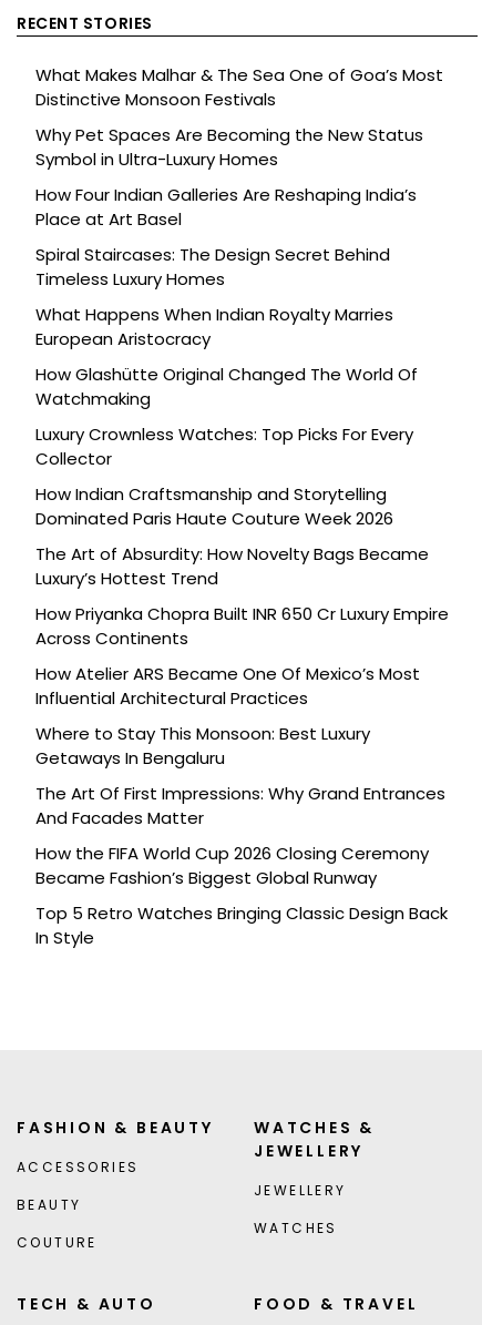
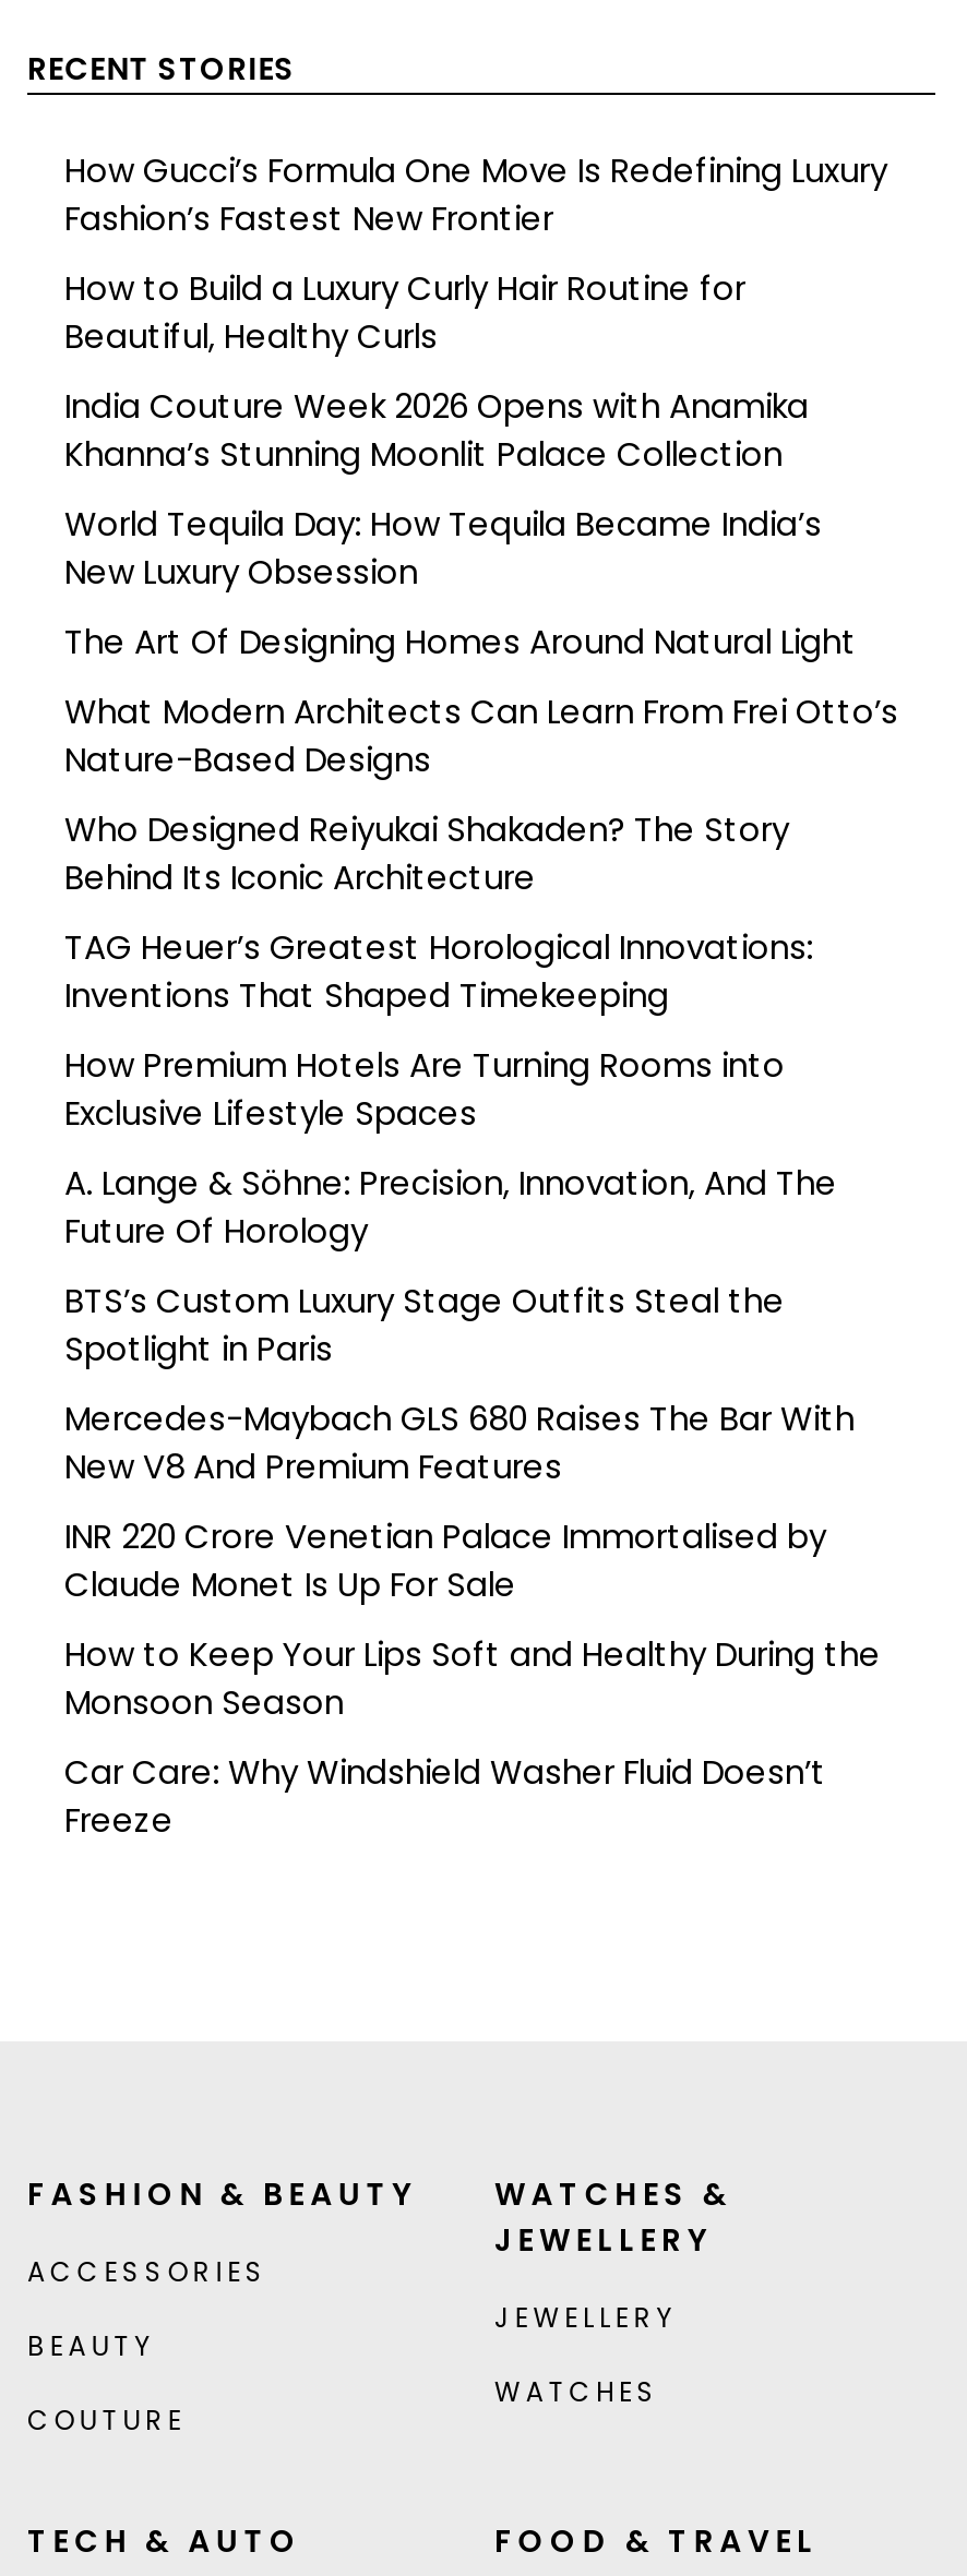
- What Makes Malhar & The Sea One of Goa’s Most
- Distinctive Monsoon Festivals
+ How Gucci’s Formula One Move Is Redefining Luxury
+ Fashion’s Fastest New Frontier

- Why Pet Spaces Are Becoming the New Status
- Symbol in Ultra-Luxury Homes
+ How to Build a Luxury Curly Hair Routine for
+ Beautiful, Healthy Curls

- How Four Indian Galleries Are Reshaping India’s
- Place at Art Basel
+ India Couture Week 2026 Opens with Anamika
+ Khanna’s Stunning Moonlit Palace Collection

- Spiral Staircases: The Design Secret Behind
- Timeless Luxury Homes
+ World Tequila Day: How Tequila Became India’s
+ New Luxury Obsession

- What Happens When Indian Royalty Marries
- European Aristocracy
+ The Art Of Designing Homes Around Natural Light

- How Glashütte Original Changed The World Of
- Watchmaking
+ What Modern Architects Can Learn From Frei Otto’s
+ Nature-Based Designs

- Luxury Crownless Watches: Top Picks For Every
- Collector
+ Who Designed Reiyukai Shakaden? The Story
+ Behind Its Iconic Architecture

- How Indian Craftsmanship and Storytelling
- Dominated Paris Haute Couture Week 2026
+ TAG Heuer’s Greatest Horological Innovations:
+ Inventions That Shaped Timekeeping

- The Art of Absurdity: How Novelty Bags Became
- Luxury’s Hottest Trend
+ How Premium Hotels Are Turning Rooms into
+ Exclusive Lifestyle Spaces

- How Priyanka Chopra Built INR 650 Cr Luxury Empire
- Across Continents
+ A. Lange & Söhne: Precision, Innovation, And The
+ Future Of Horology

- How Atelier ARS Became One Of Mexico’s Most
- Influential Architectural Practices
+ BTS’s Custom Luxury Stage Outfits Steal the
+ Spotlight in Paris

- Where to Stay This Monsoon: Best Luxury
- Getaways In Bengaluru
+ Mercedes-Maybach GLS 680 Raises The Bar With
+ New V8 And Premium Features

- The Art Of First Impressions: Why Grand Entrances
- And Facades Matter
+ INR 220 Crore Venetian Palace Immortalised by
+ Claude Monet Is Up For Sale

- How the FIFA World Cup 2026 Closing Ceremony
- Became Fashion’s Biggest Global Runway
+ How to Keep Your Lips Soft and Healthy During the
+ Monsoon Season

- Top 5 Retro Watches Bringing Classic Design Back
- In Style
+ Car Care: Why Windshield Washer Fluid Doesn’t
+ Freeze
